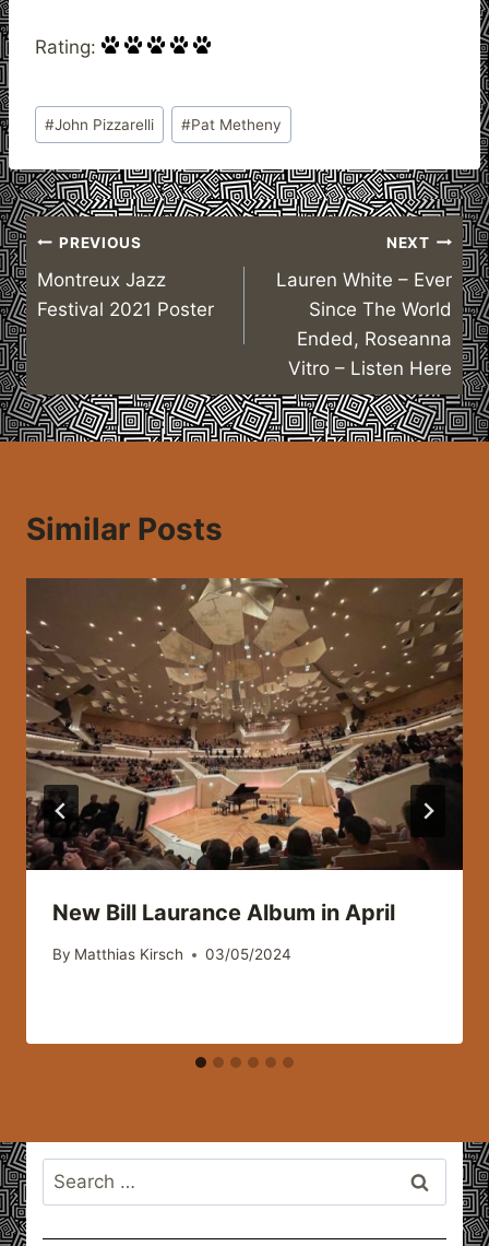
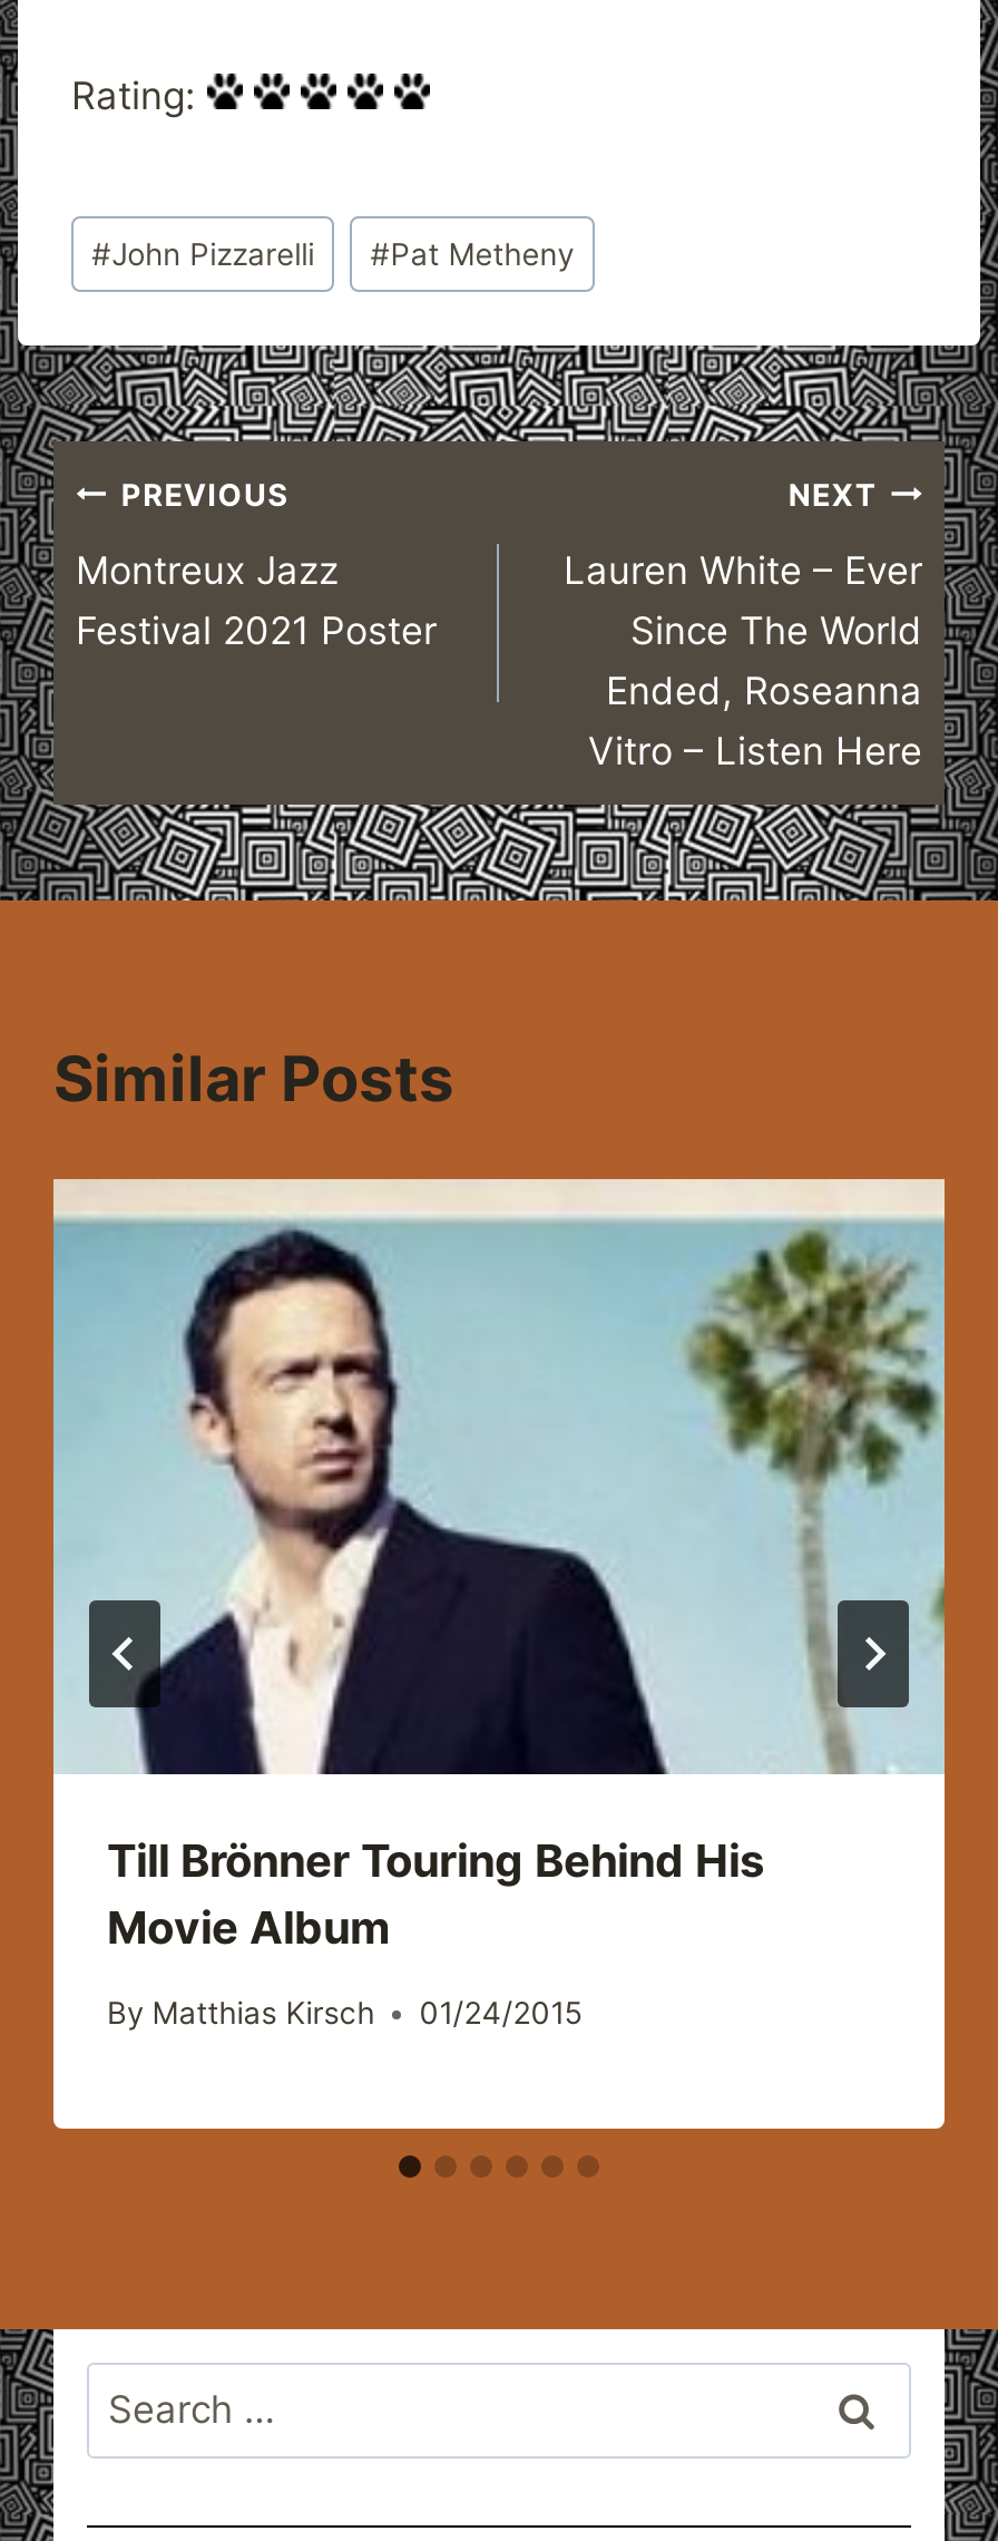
- [image]
- New Bill Laurance Album in April
+ [image]
+ Till Brönner Touring Behind His
+ Movie Album

- By Matthias Kirsch 03/05/2024
+ By Matthias Kirsch 01/24/2015

moved down: By Matthias Kirsch
